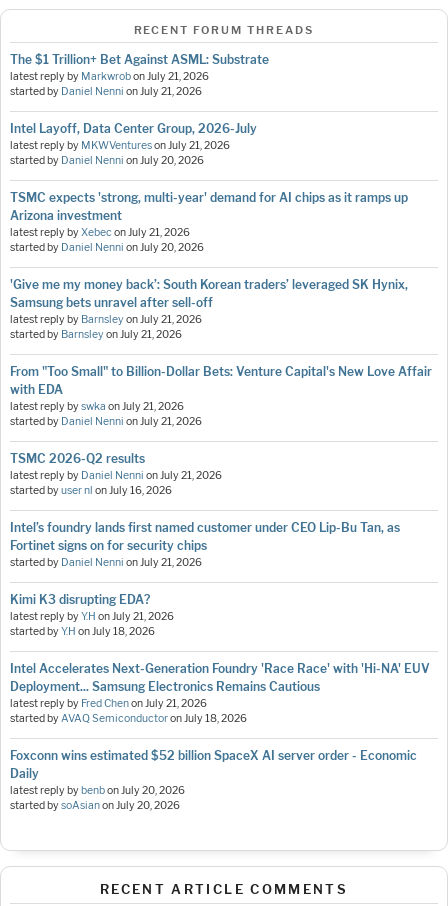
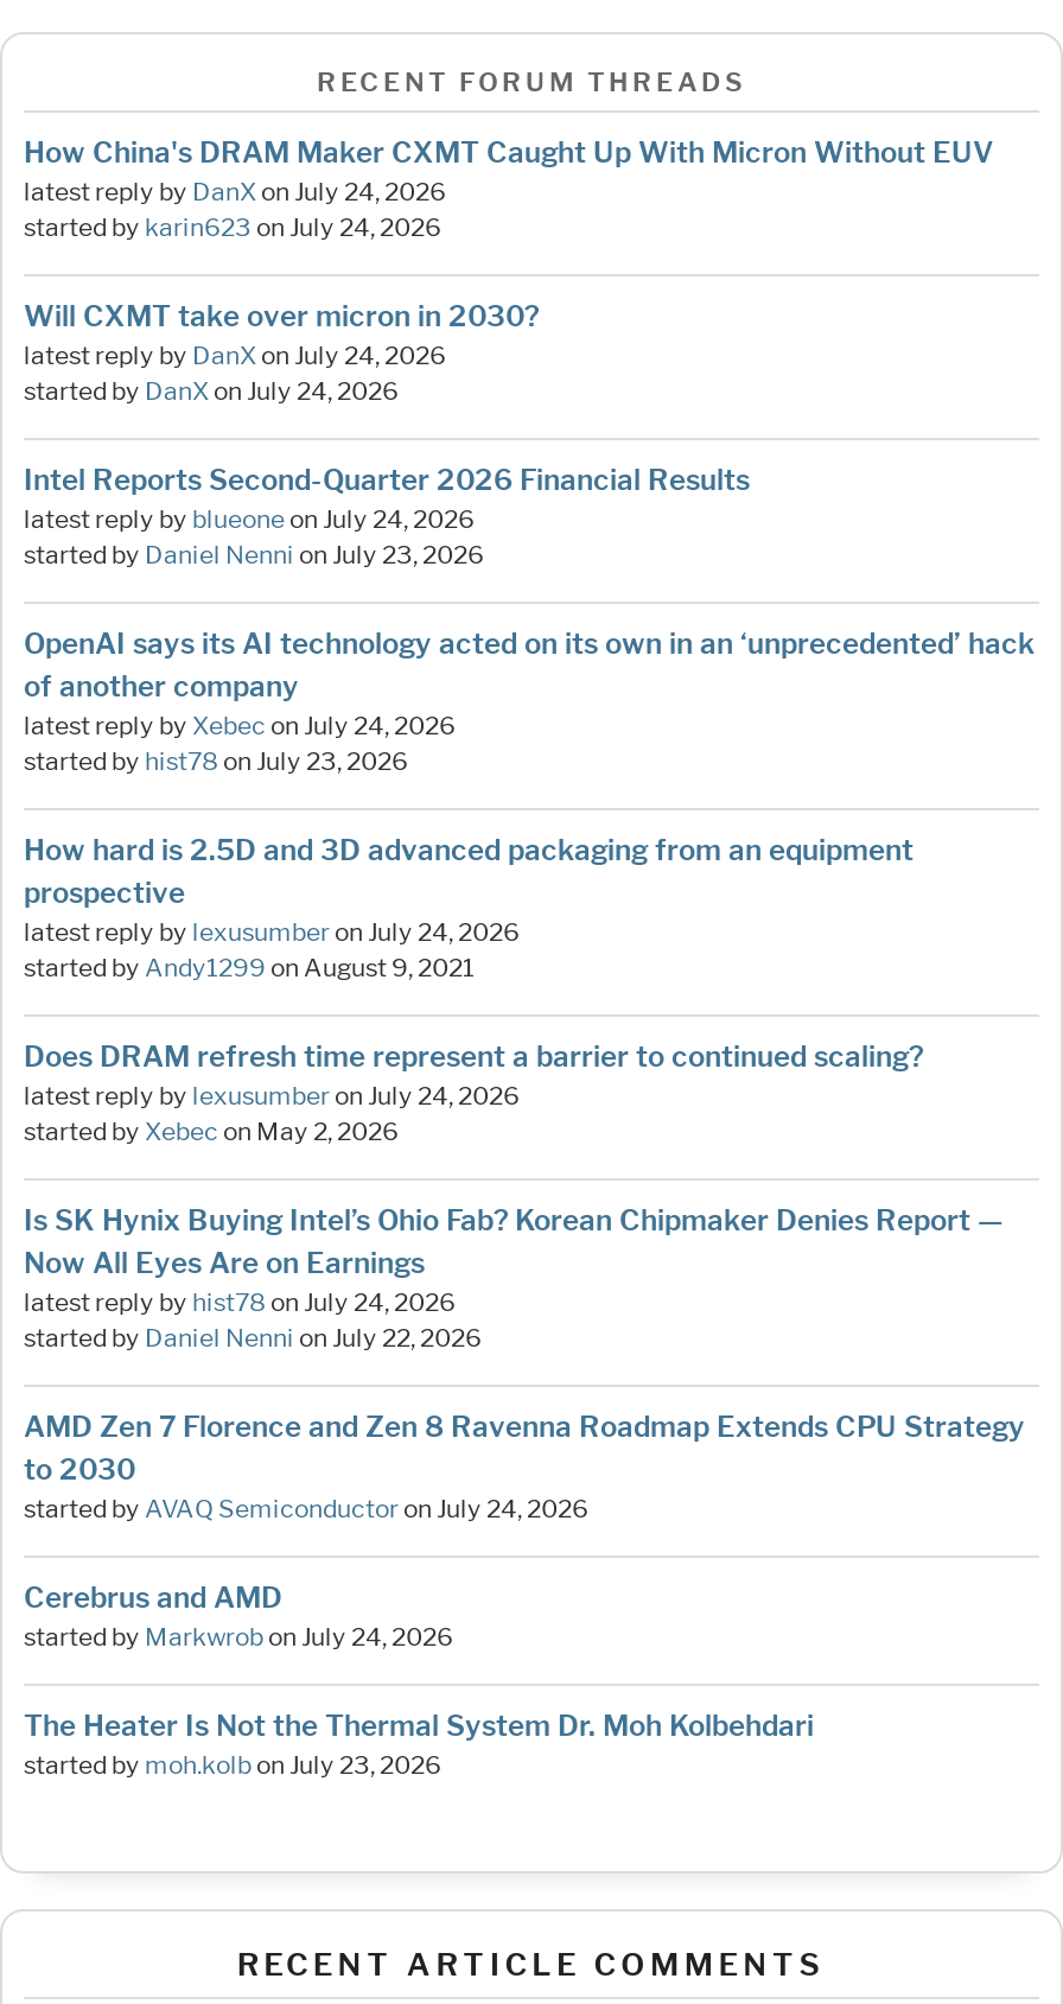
- The $1 Trillion+ Bet Against ASML: Substrate
- latest reply by Markwrob on July 21, 2026
- started by Daniel Nenni on July 21, 2026
+ How China's DRAM Maker CXMT Caught Up With Micron Without EUV
+ latest reply by DanX on July 24, 2026
+ started by karin623 on July 24, 2026

- Intel Layoff, Data Center Group, 2026-July
- latest reply by MKWVentures on July 21, 2026
- started by Daniel Nenni on July 20, 2026
+ Will CXMT take over micron in 2030?
+ latest reply by DanX on July 24, 2026
+ started by DanX on July 24, 2026

- TSMC expects 'strong, multi-year' demand for AI chips as it ramps up
- Arizona investment
- latest reply by Xebec onJuly 21, 2026
- started by Daniel Nenni onJuly 20, 2026
+ Intel Reports Second-Quarter 2026 Financial Results
+ latest reply by blueone on July 24, 2026
+ started by Daniel Nenni on July 23, 2026

- 'Give me my money back’: South Korean traders’ leveraged SK Hynix,
- Samsung bets unravel after sell-off
- latest reply by Barnsley on July 21, 2026
- started by Barnsley on July 21, 2026
+ OpenAI says its AI technology acted on its own in an ‘unprecedented’ hack
+ of another company
+ latest reply by Xebec on July 24, 2026
+ started by hist78 on July 23, 2026

- From "Too Small" to Billion-Dollar Bets: Venture Capital's New Love Affair
- with EDA
- latest reply by swka on July 21, 2026
- started by Daniel Nenni on July 21, 2026
+ How hard is 2.5D and 3D advanced packaging from an equipment
+ prospective
+ latest reply by lexusumber on July 24, 2026
+ started by Andy1299 on August 9, 2021

- TSMC 2026-Q2 results
- latest reply by Daniel Nenni on July 21, 2026
- started by user nl on July 16, 2026
+ Does DRAM refresh time represent a barrier to continued scaling?
+ latest reply by lexusumber on July 24, 2026
+ started by Xebec on May 2, 2026

- Intel’s foundry lands first named customer under CEO Lip-Bu Tan, as
- Fortinet signs on for security chips
- started by Daniel Nenni onJuly 21, 2026
+ Is SK Hynix Buying Intel’s Ohio Fab? Korean Chipmaker Denies Report —
+ Now All Eyes Are on Earnings
+ latest reply by hist78 on July 24, 2026
+ started by Daniel Nenni on July 22, 2026

- Kimi K3 disrupting EDA?
- latest reply by Y.H onJuly 21, 2026
- started by Y.H onJuly 18, 2026
+ AMD Zen 7 Florence and Zen 8 Ravenna Roadmap Extends CPU Strategy
+ to 2030
+ started by AVAQ Semiconductor on July 24, 2026

- Intel Accelerates Next-Generation Foundry 'Race Race' with 'Hi-NA' EUV
- Deployment... Samsung Electronics Remains Cautious
- latest reply by Fred Chen onJuly 21, 2026
- started by AVAQ SemiconductoronJuly 18, 2026
+ Cerebrus and AMD
+ started by Markwrob on July 24, 2026

- Foxconn wins estimated $52 billion SpaceX AI server order - Economic
- Daily
- latest reply by benbonJuly 20, 2026
- started by soAsian onJuly 20, 2026
+ The Heater Is Not the Thermal System Dr. Moh Kolbehdari
+ started by moh.kolb on July 23, 2026
